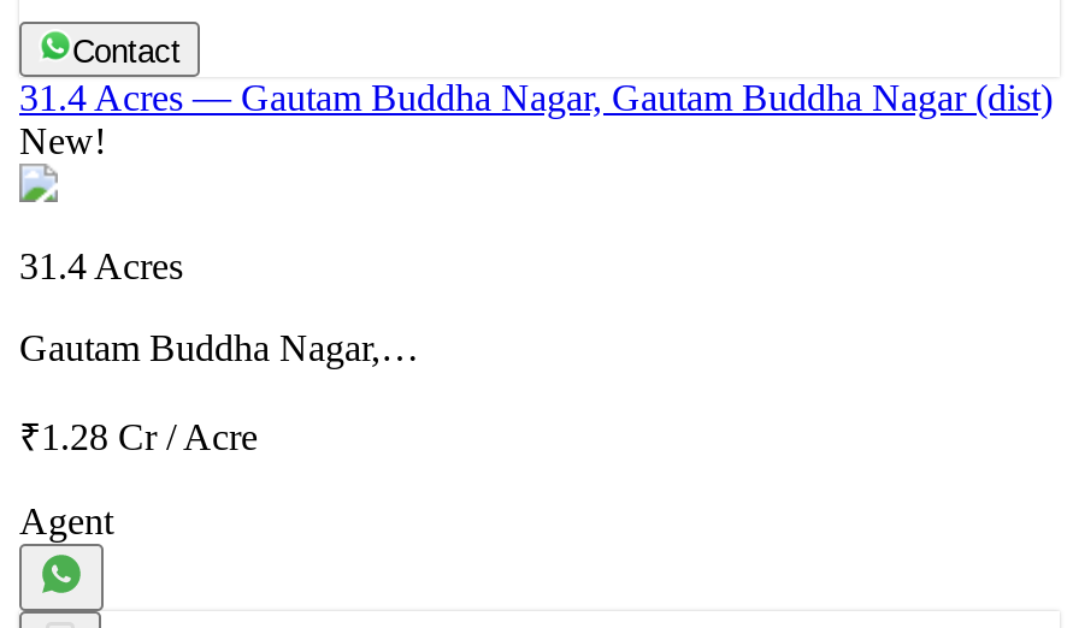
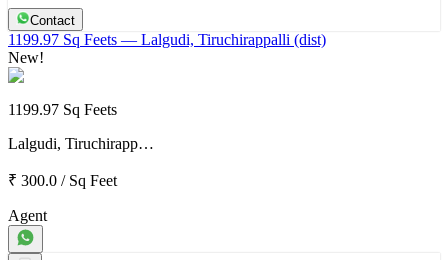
- 31.4 Acres— Gautam Buddha Nagar, Gautam Buddha Nagar (dist)
+ 1199.97 Sq Feets— Lalgudi, Tiruchirappalli (dist)

- 31.4 Acres
+ 1199.97 Sq Feets

- Gautam Buddha Nagar,…
+ Lalgudi, Tiruchirapp…

- ₹1.28 Cr / Acre
+ ₹ 300.0 / Sq Feet
